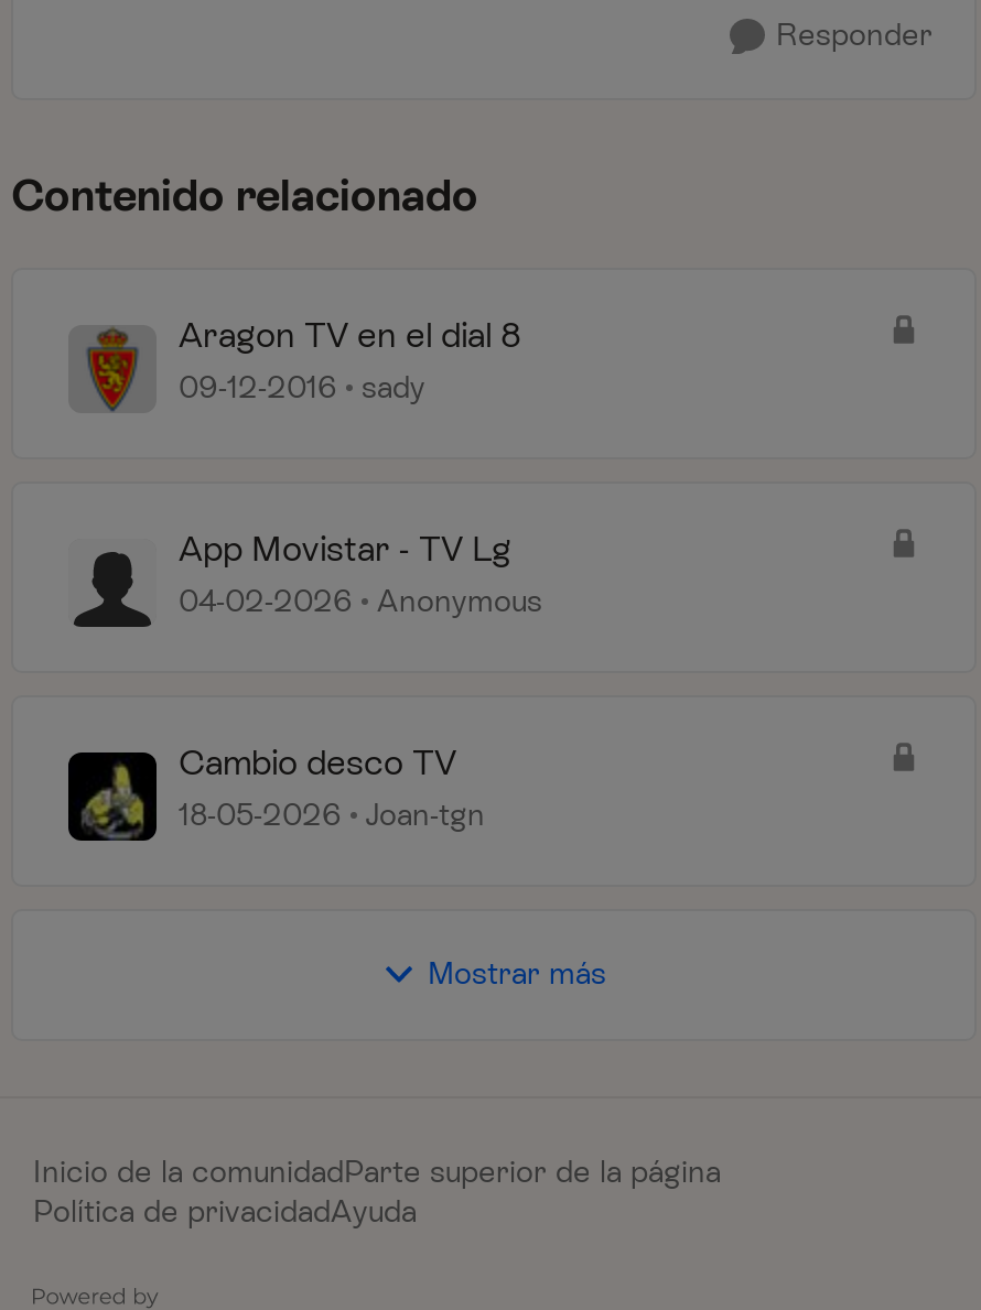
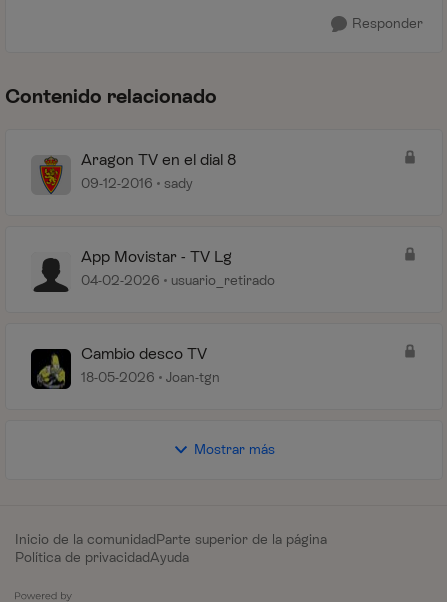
- Anonymous
+ usuario_retirado
